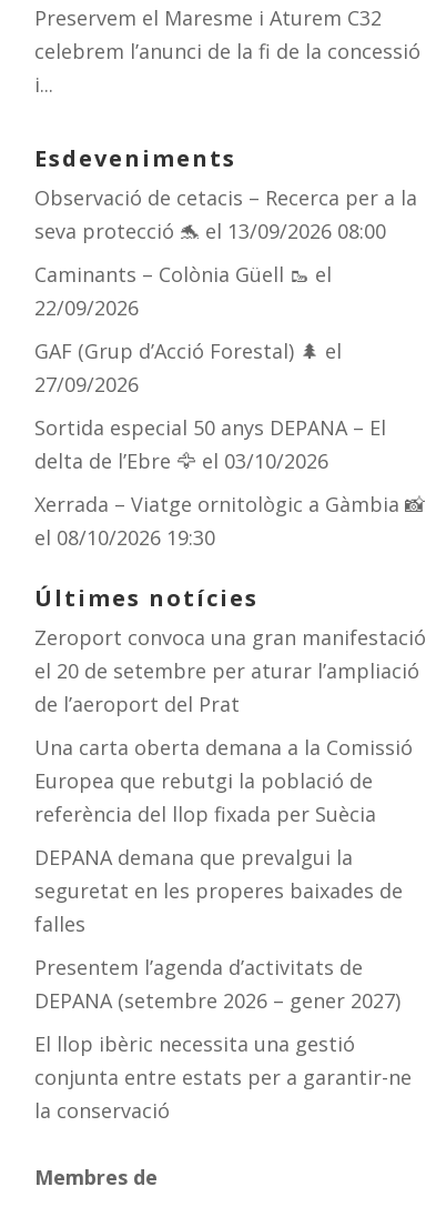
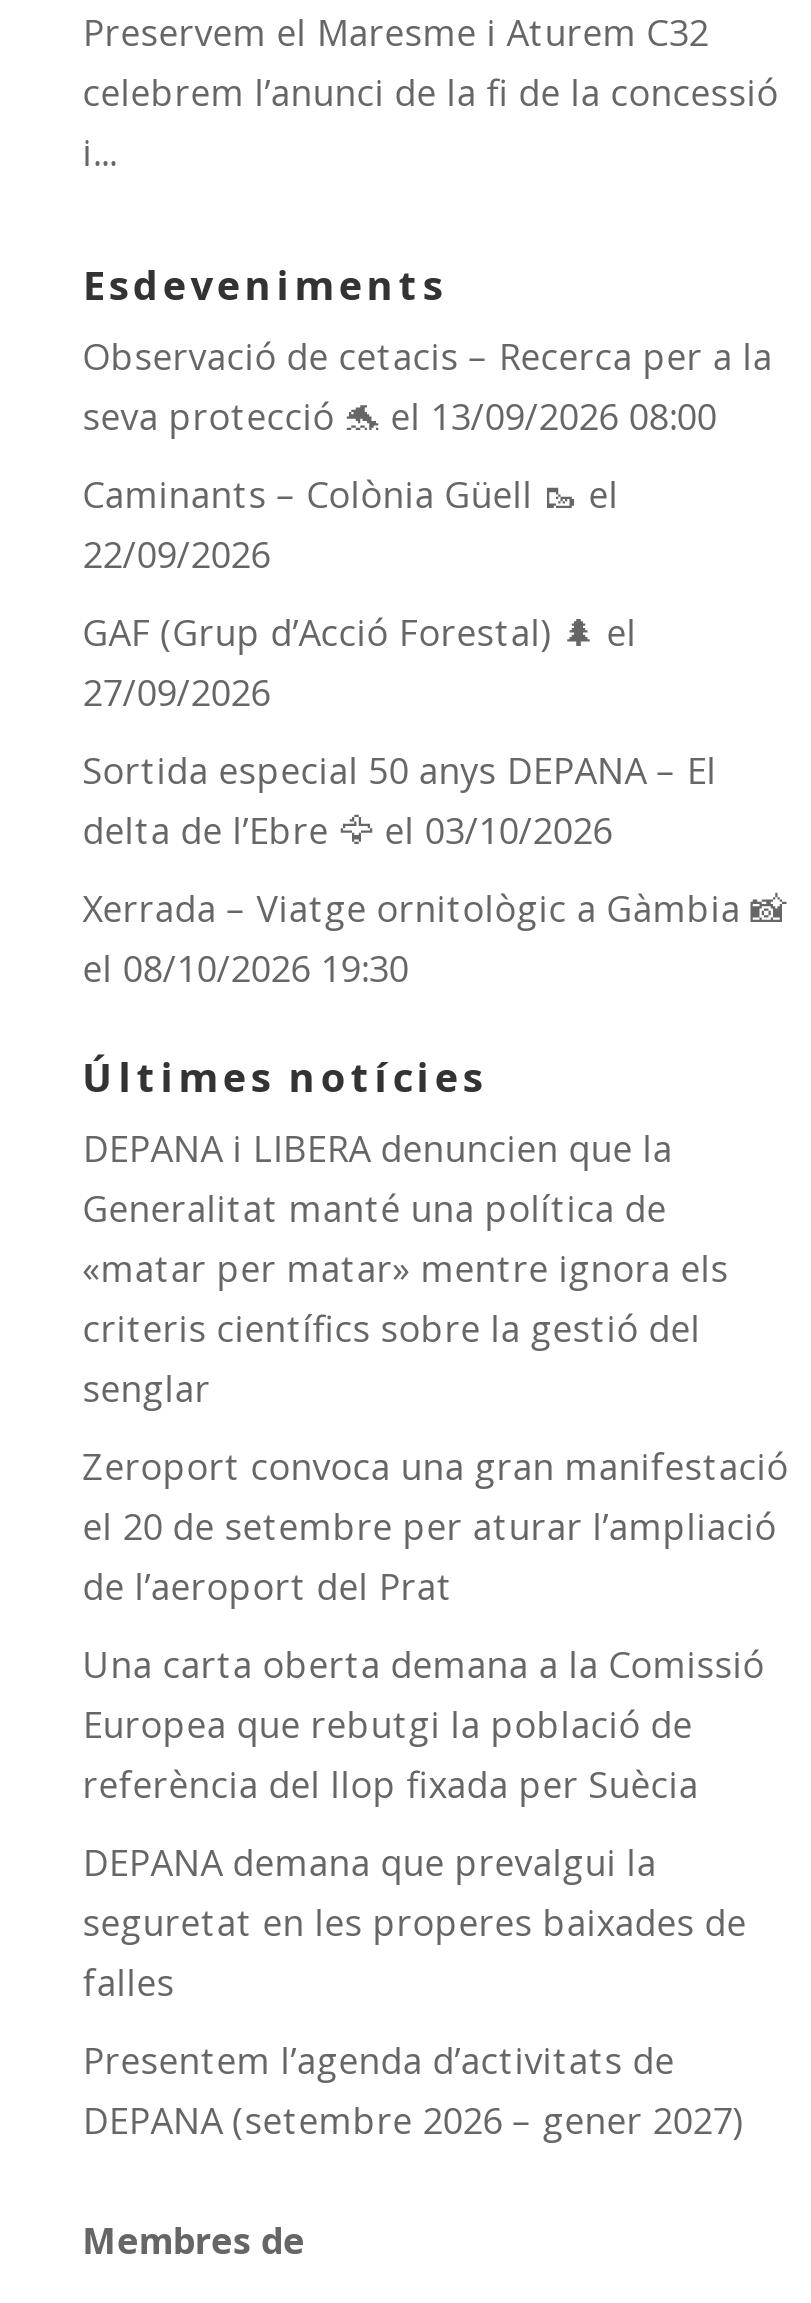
+ DEPANA i LIBERA denuncien que la
+ Generalitat manté una política de
+ «matar per matar» mentre ignora els
+ criteris científics sobre la gestió del
+ senglar

moved down: Zeroport convoca una gran manifestació | el 20 de setembre per aturar l’ampliació | de l’aeroport del Prat | ... | Presentem l’agenda d’activitats de | DEPANA (setembre 2026 – gener 2027)

- El llop ibèric necessita una gestió
- conjunta entre estats per a garantir-ne
- la conservació
